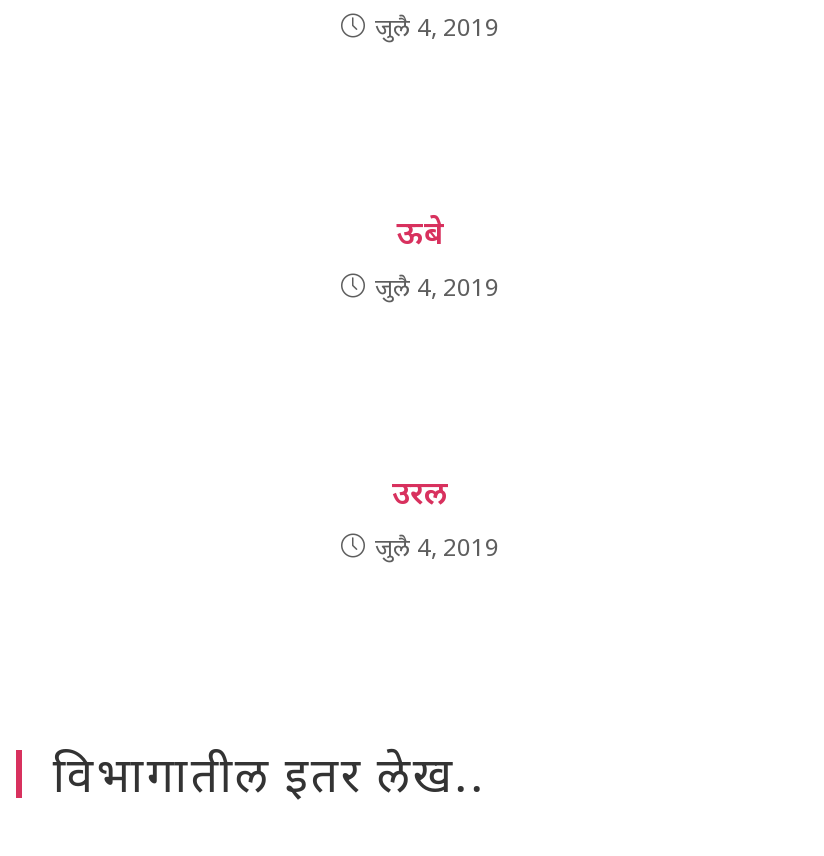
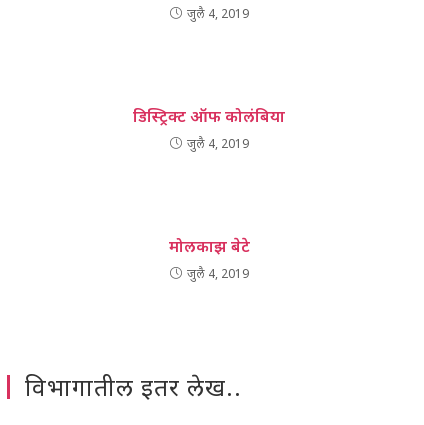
- ऊबे
+ डिस्ट्रिक्ट ऑफ कोलंबिया

- उरल
+ मोलकाझ बेटे
